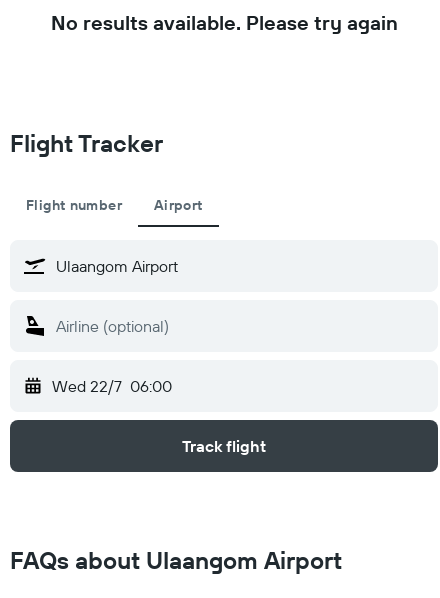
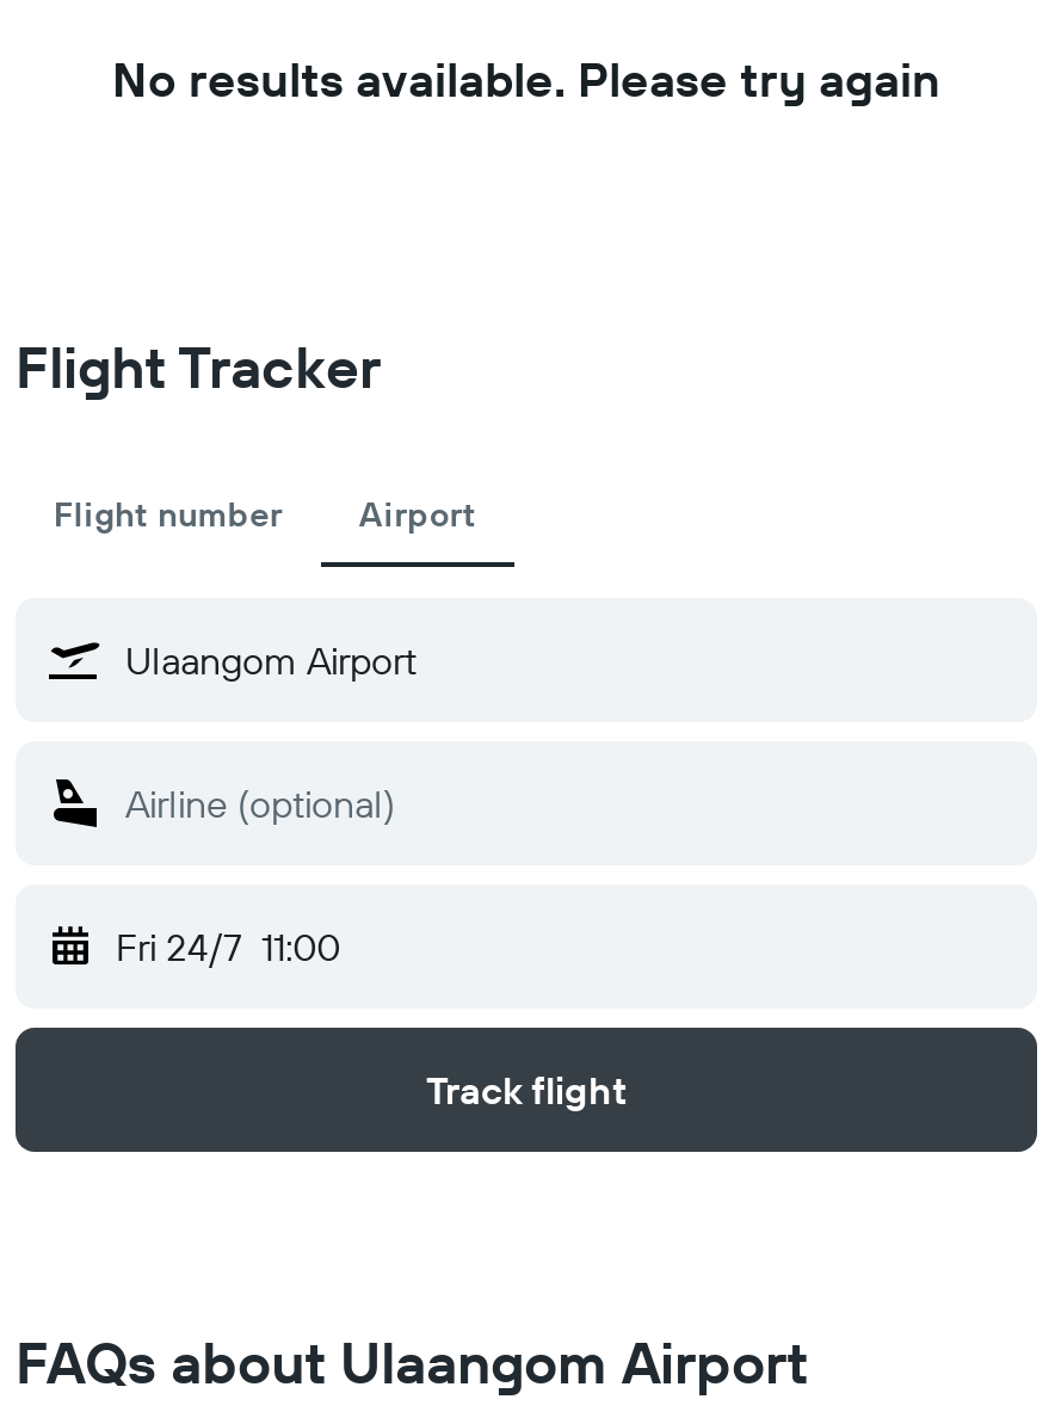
- Wed 22/7 06:00
+ Fri 24/7 11:00
